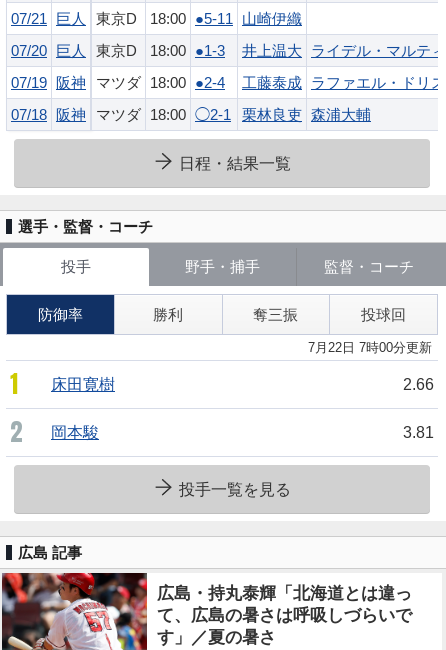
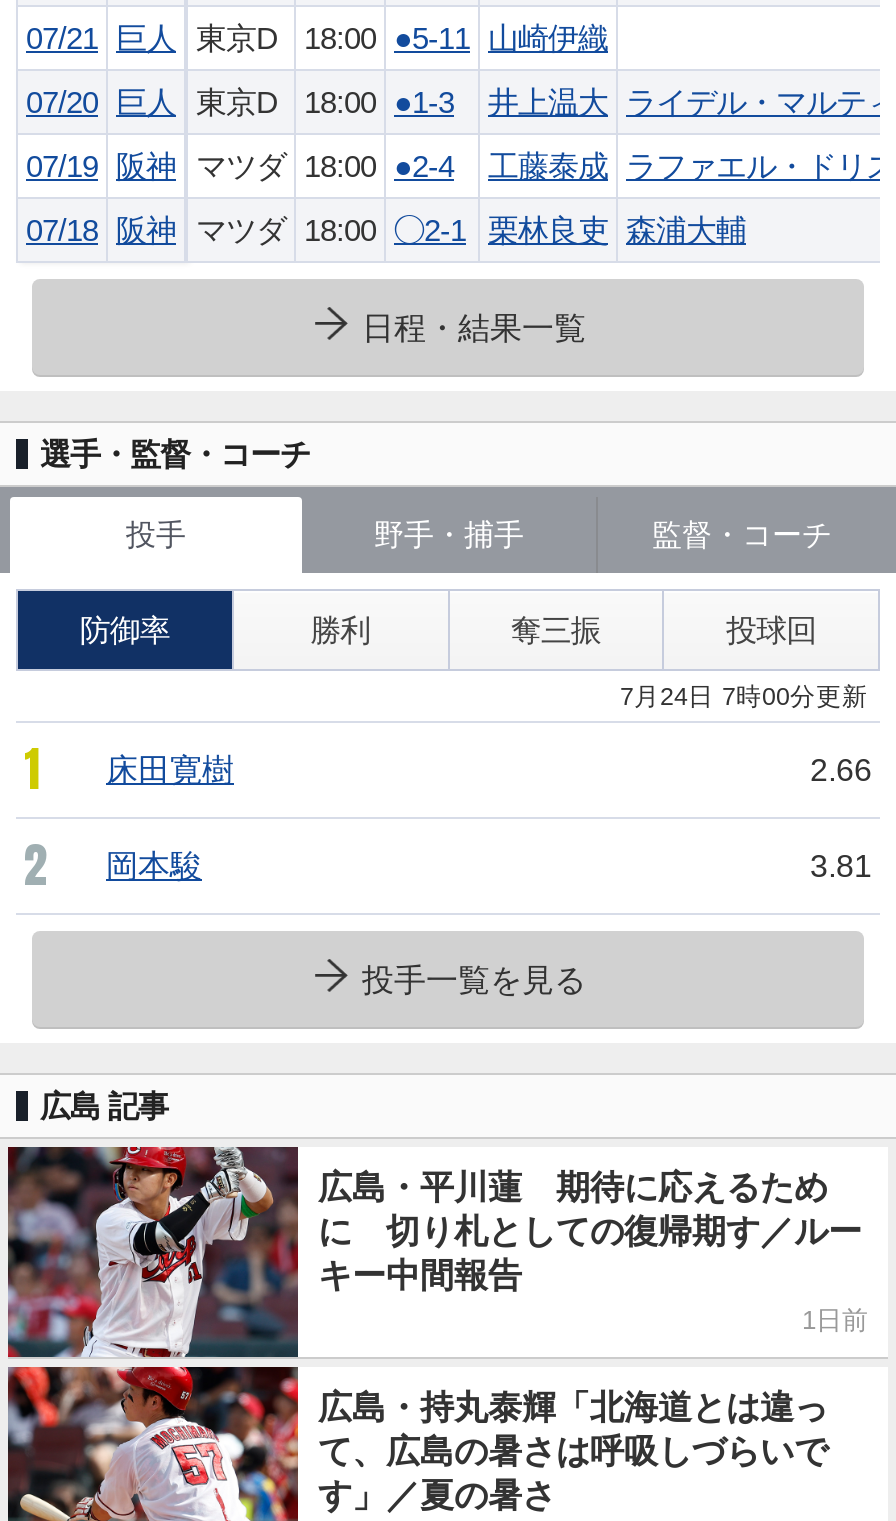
- 7月22日 7時00分更新
+ 7月24日 7時00分更新

+ [image]
+ 広島・平川蓮 期待に応えるため
+ に 切り札としての復帰期す／ルー
+ キー中間報告
+ 1日前
